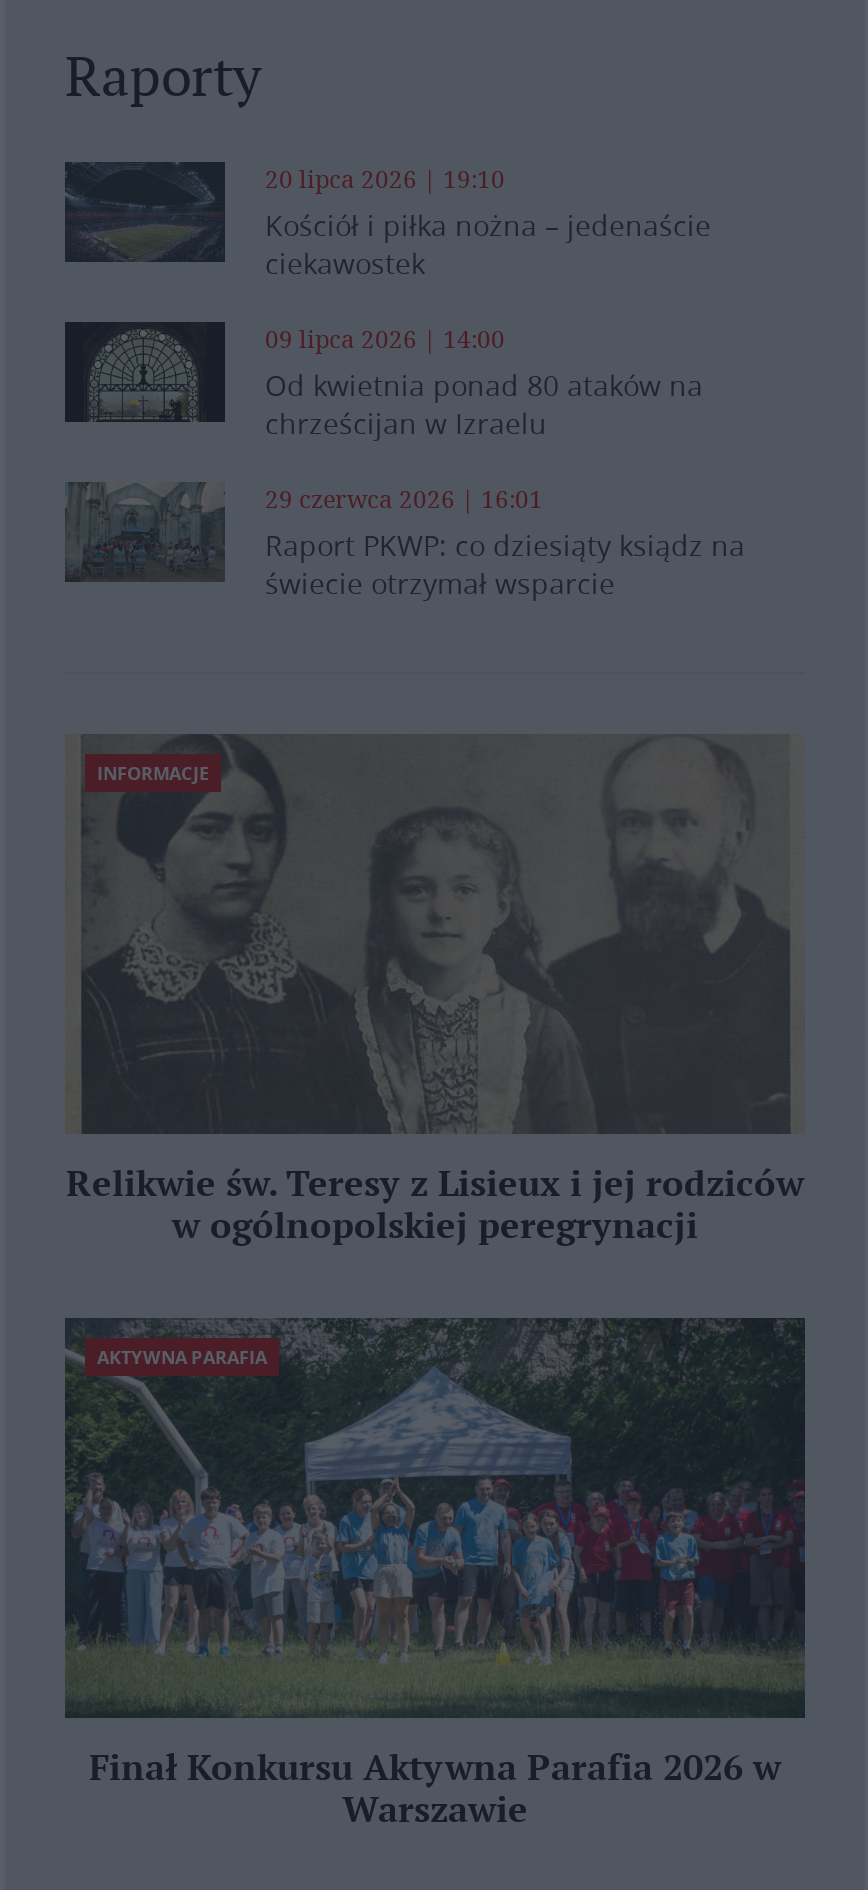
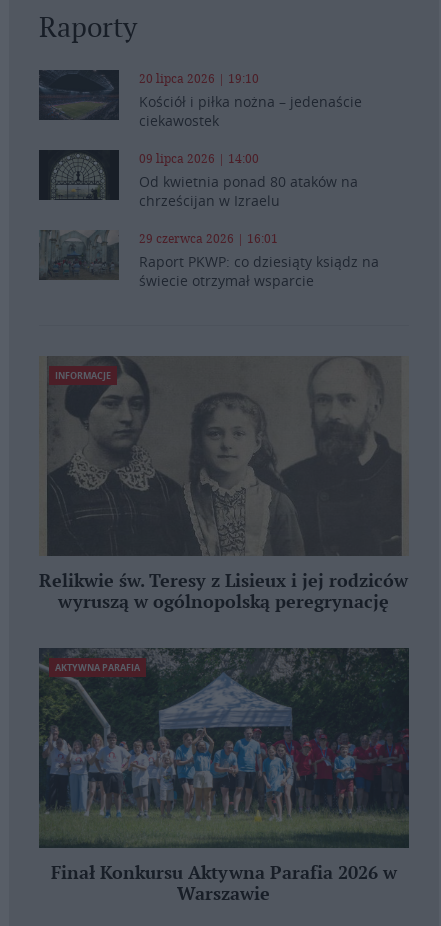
- w ogólnopolskiej peregrynacji
+ wyruszą w ogólnopolską peregrynację
